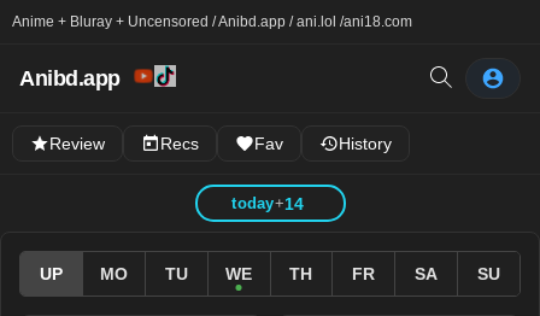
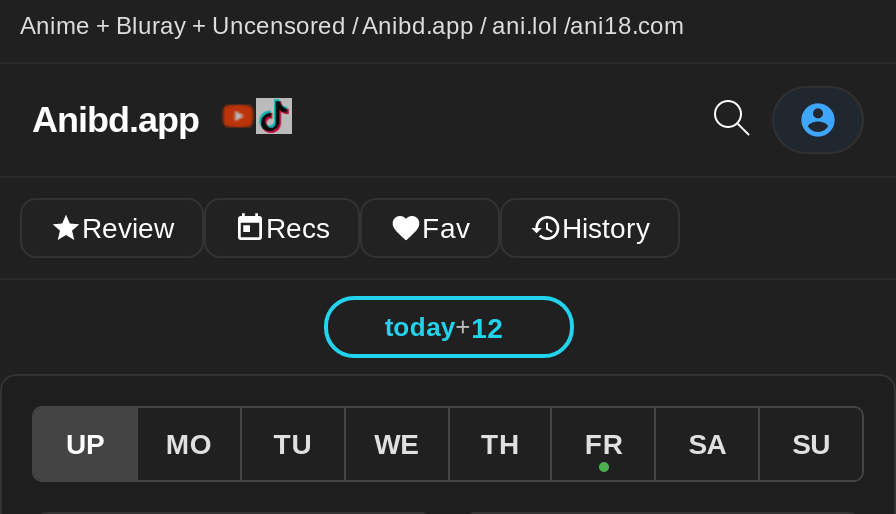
- today+14
+ today+12
